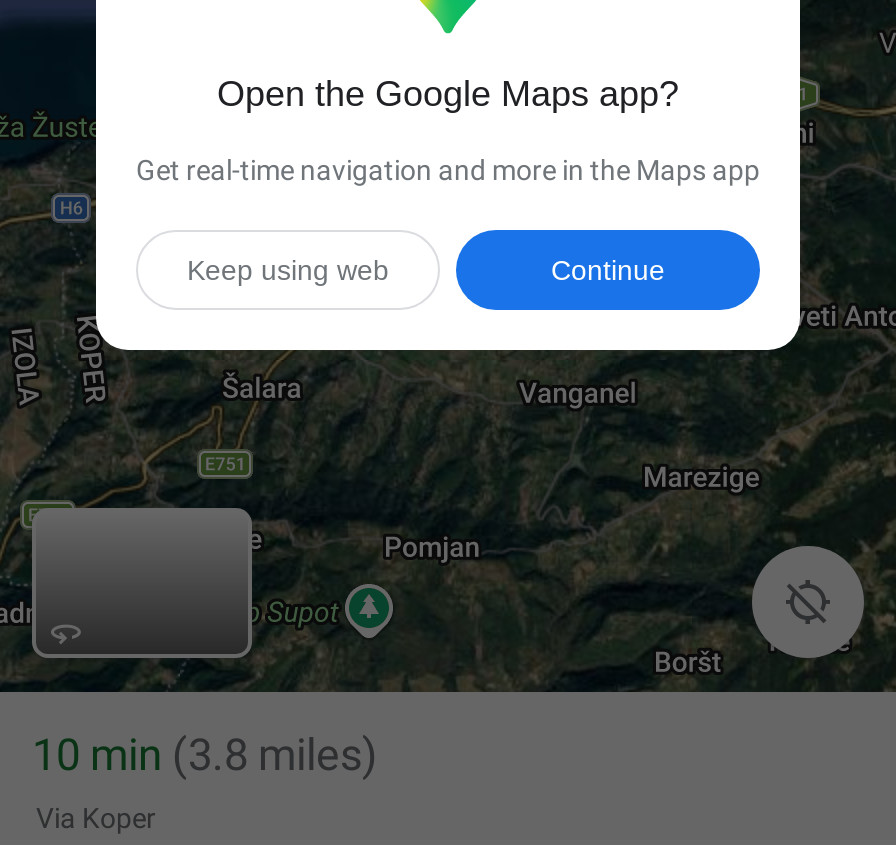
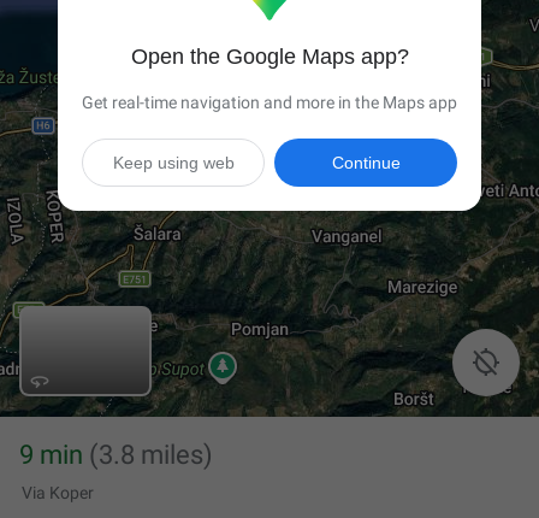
- 10 min (3.8 miles)
+ 9 min (3.8 miles)
